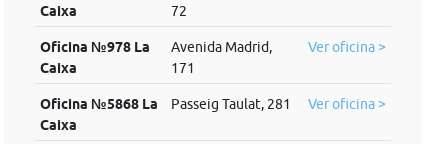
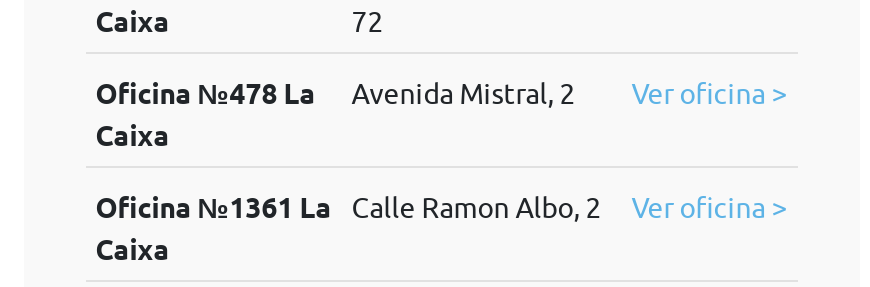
- Oficina №978 La
+ Oficina №478 La

- Avenida Madrid,
- 171
+ Avenida Mistral, 2

- Oficina №5868 La
+ Oficina №1361 La

- Passeig Taulat, 281
+ Calle Ramon Albo, 2
